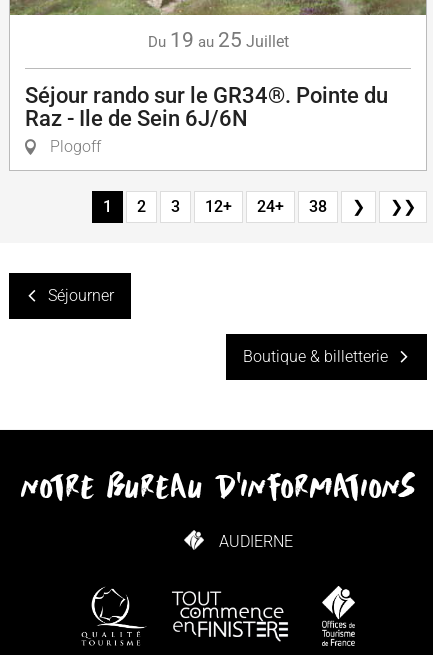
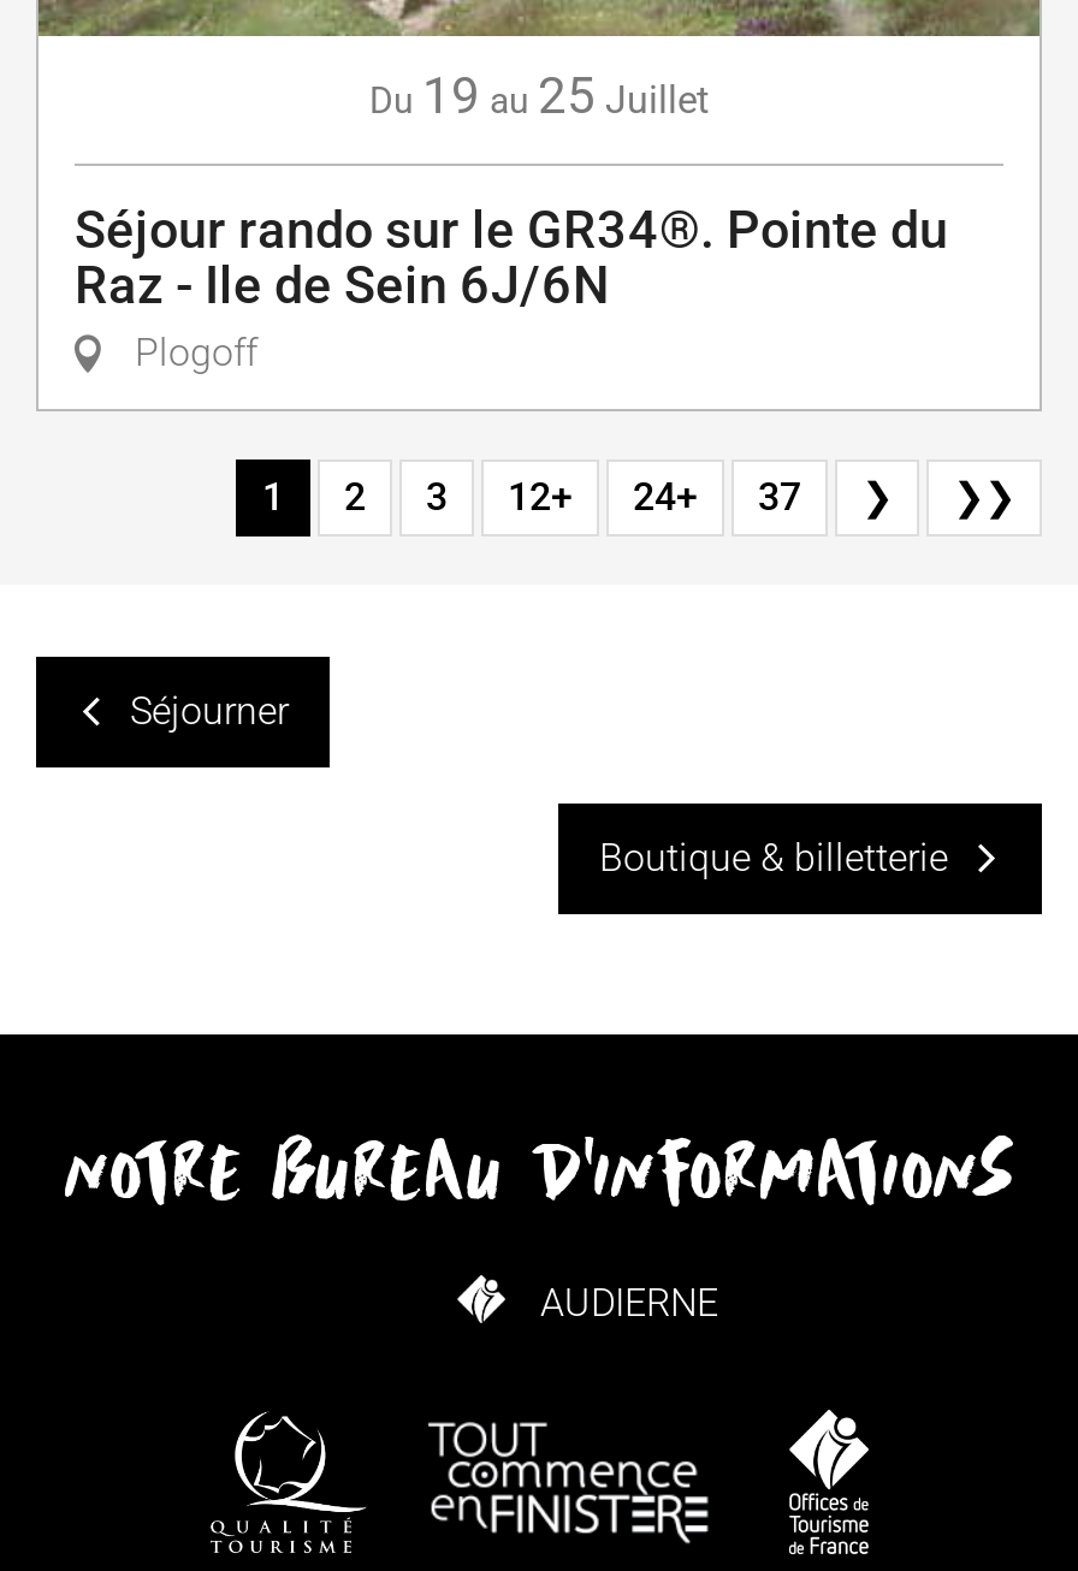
- 38
+ 37
